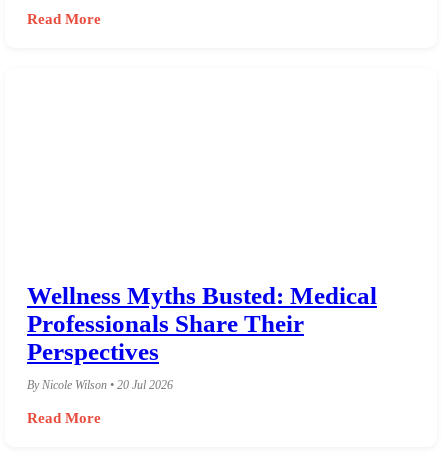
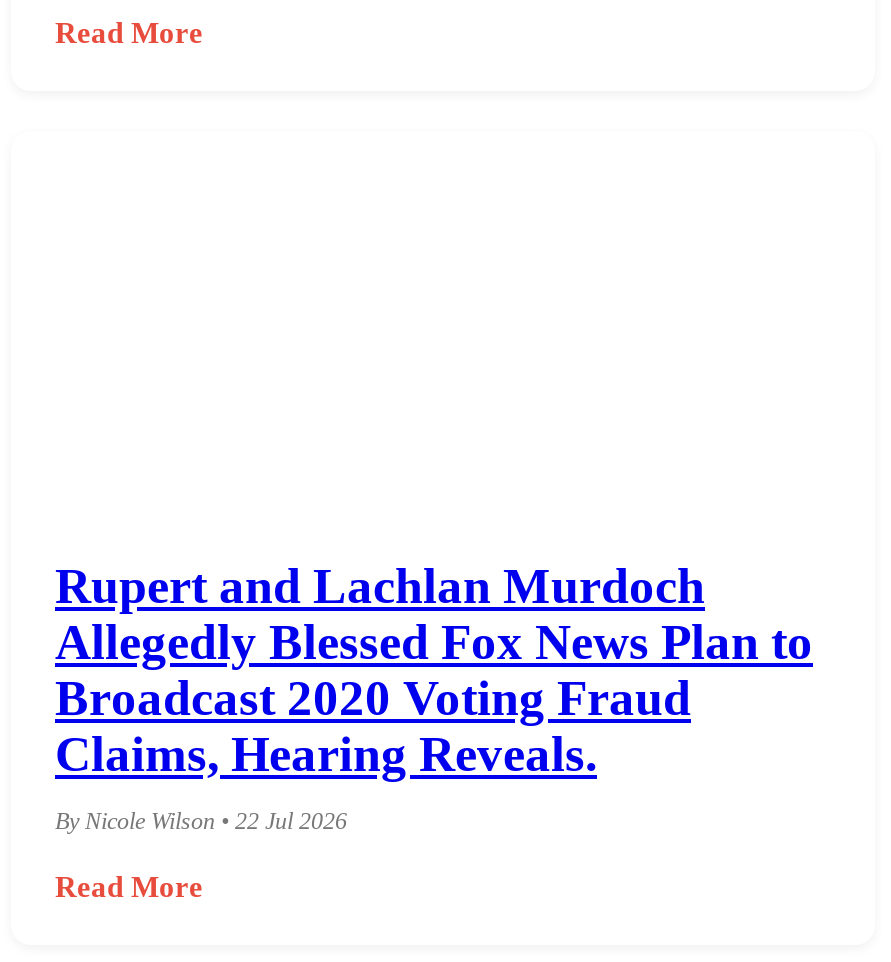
- Wellness Myths Busted: Medical
- Professionals Share Their
- Perspectives
+ Rupert and Lachlan Murdoch
+ Allegedly Blessed Fox News Plan to
+ Broadcast 2020 Voting Fraud
+ Claims, Hearing Reveals.

- By Nicole Wilson • 20 Jul 2026
+ By Nicole Wilson • 22 Jul 2026
